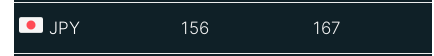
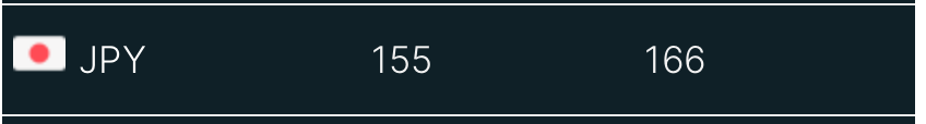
- 156
+ 155

- 167
+ 166
